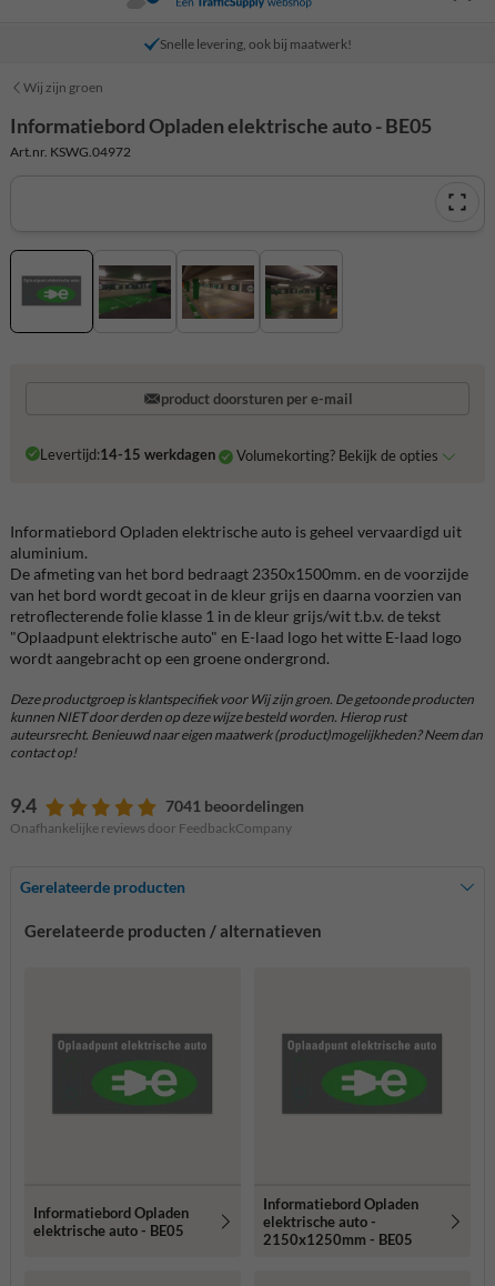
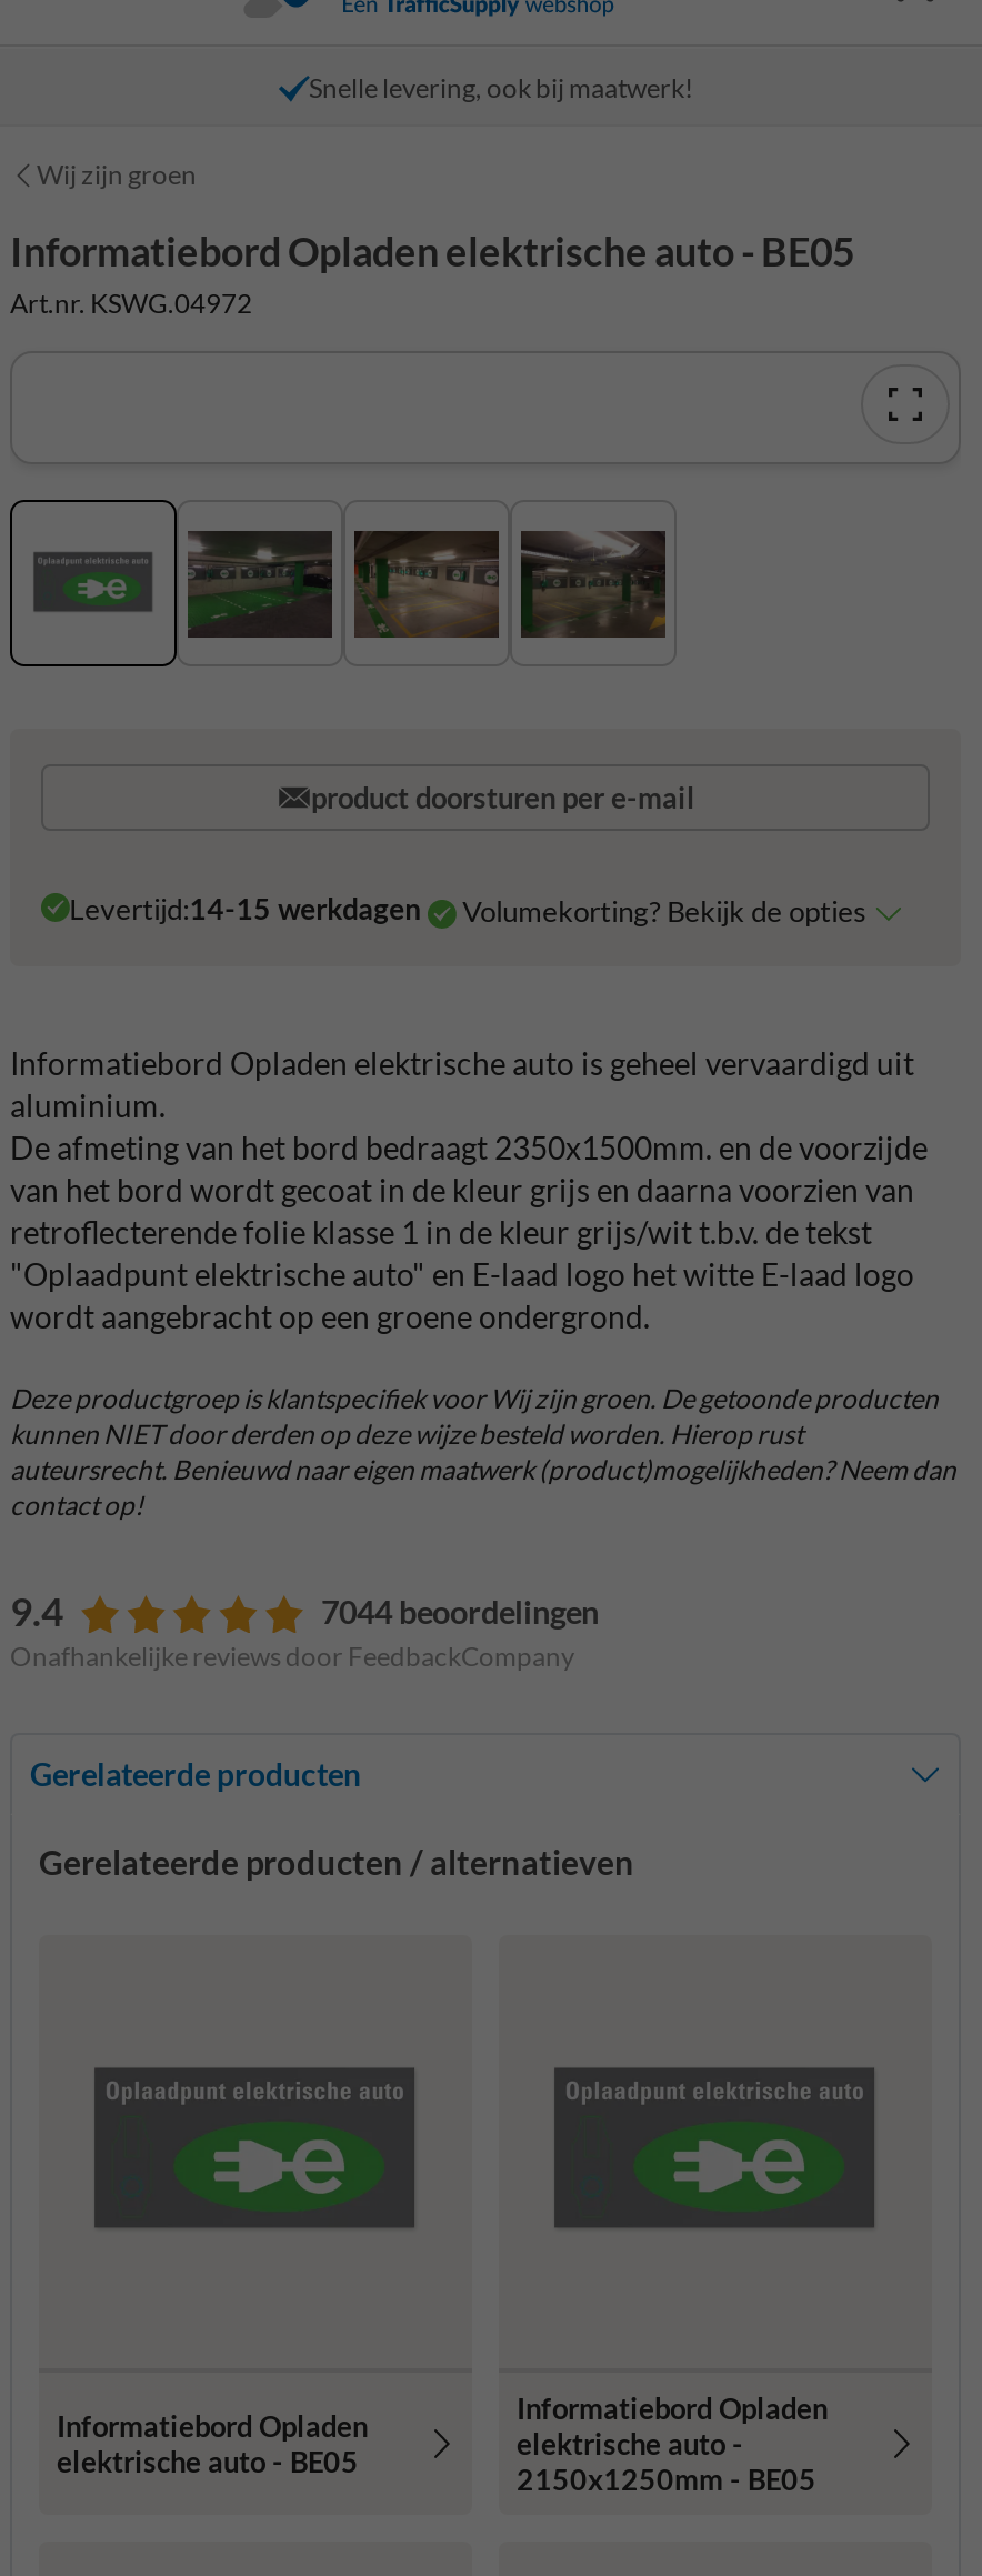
- 7041 beoordelingen
+ 7044 beoordelingen
